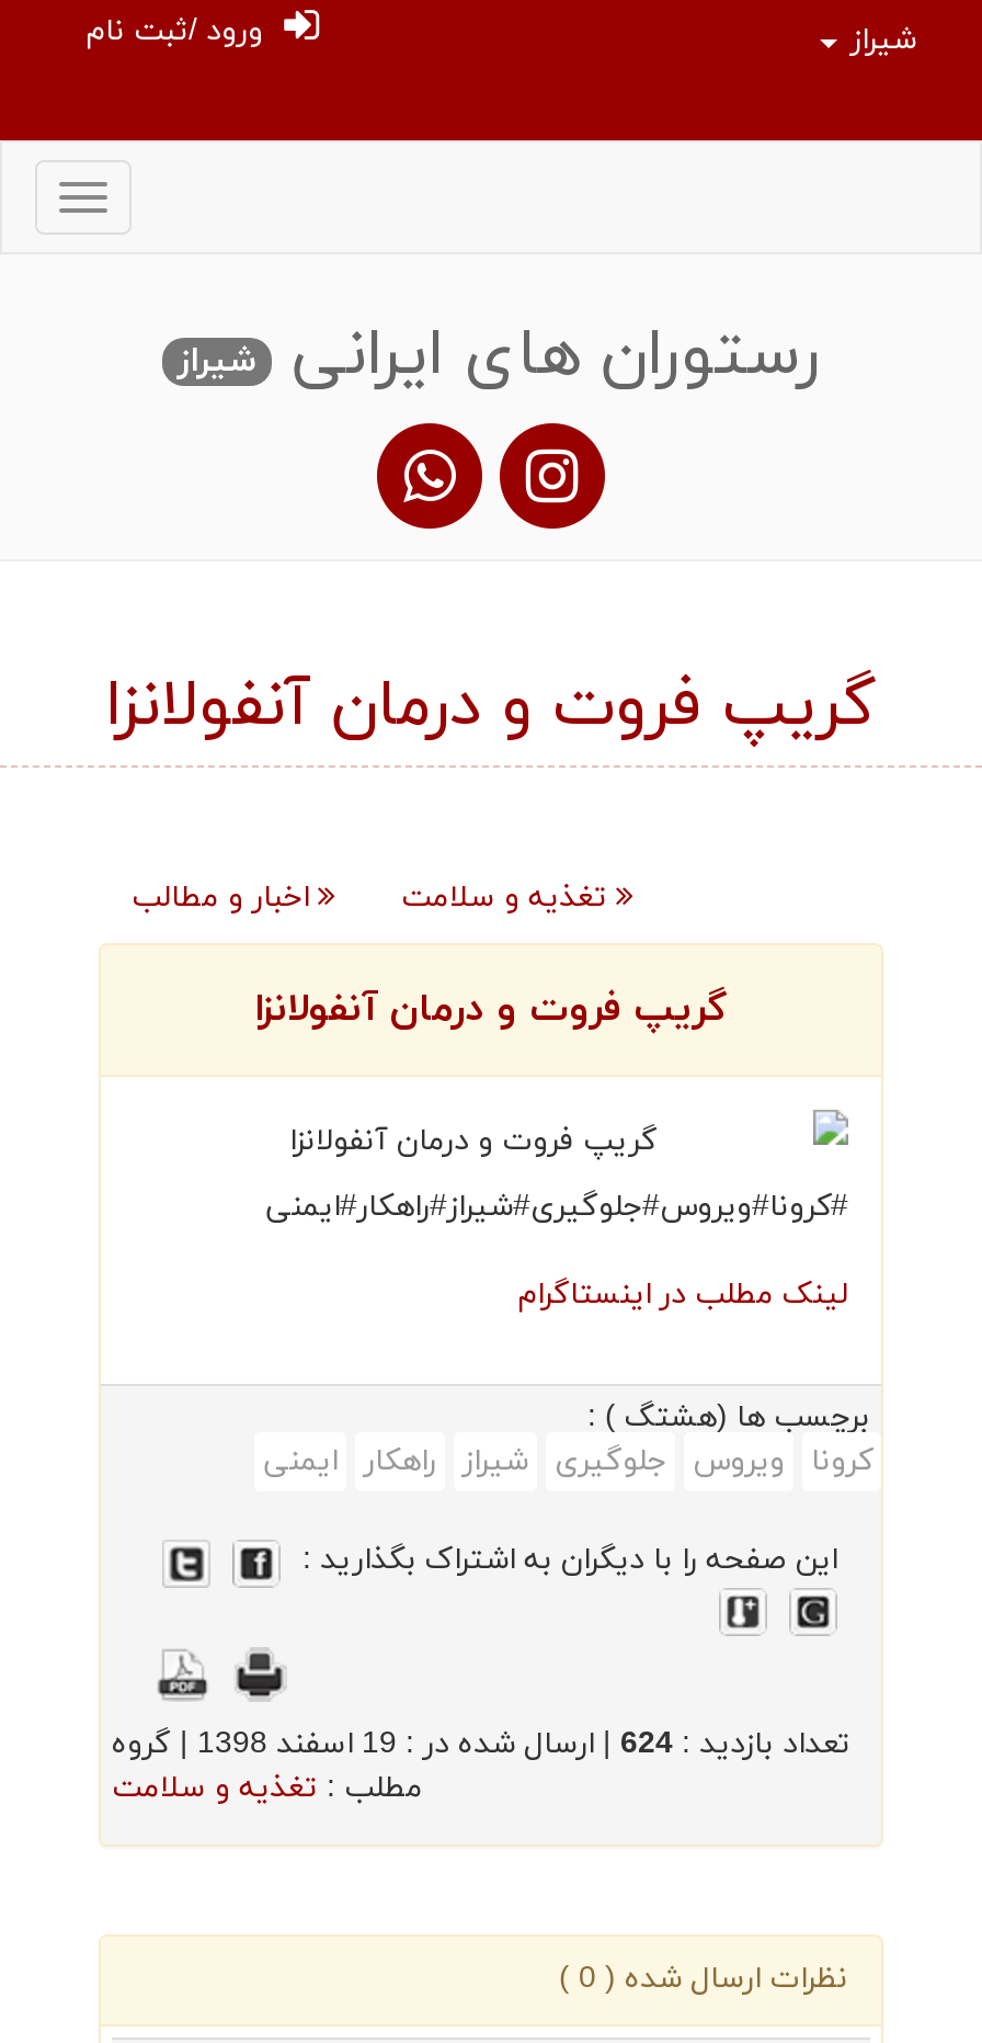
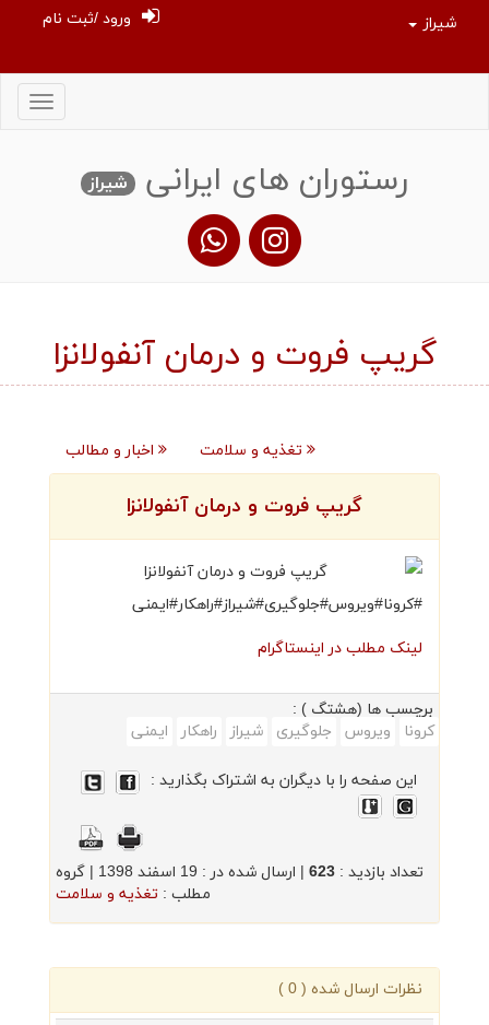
- تعداد بازدید : 624
+ تعداد بازدید : 623
